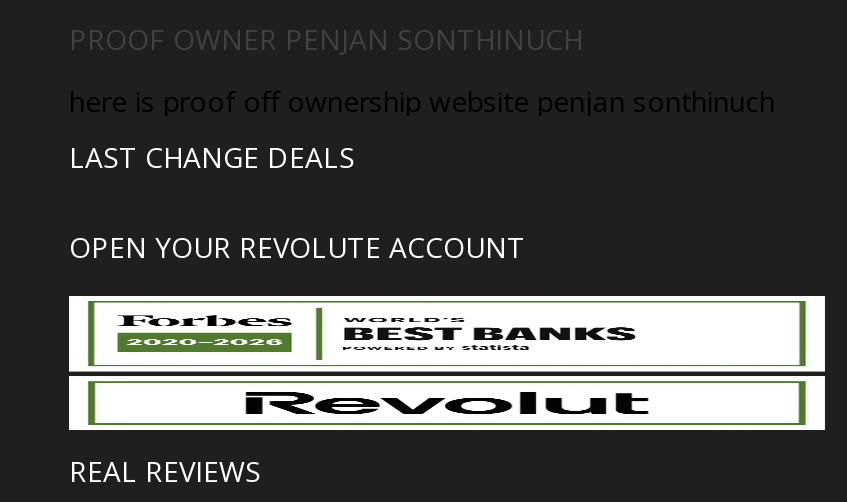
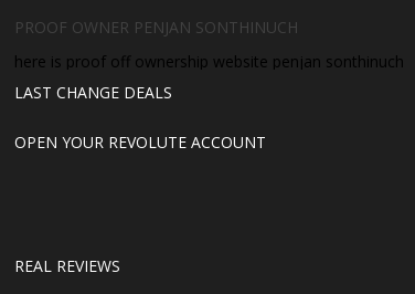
- [image]
